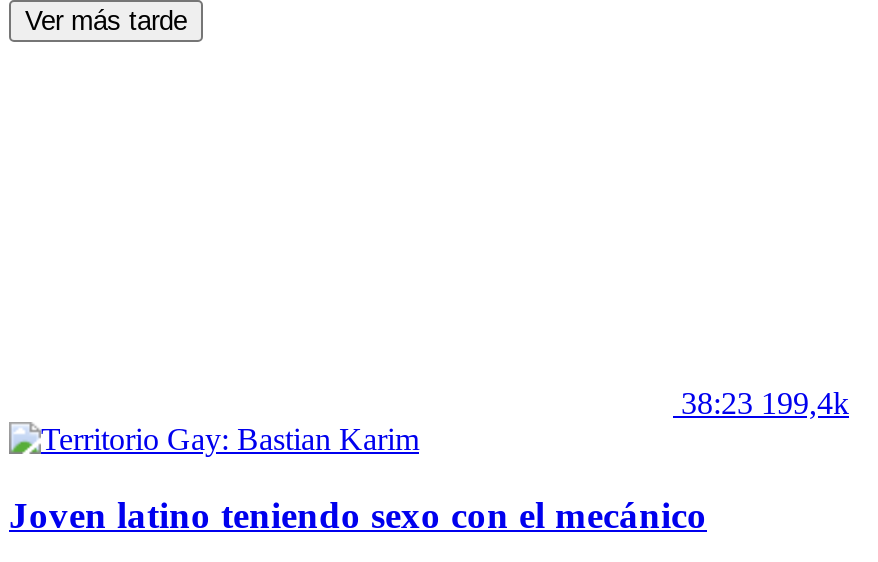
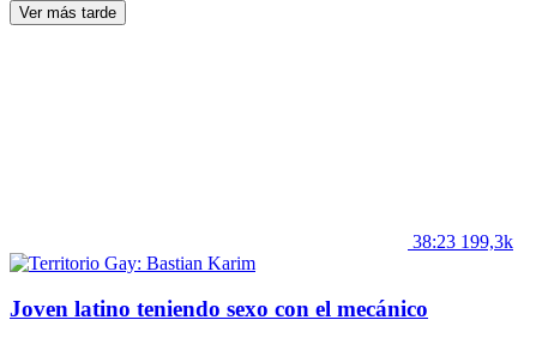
- 38:23 199,4k
+ 38:23 199,3k
